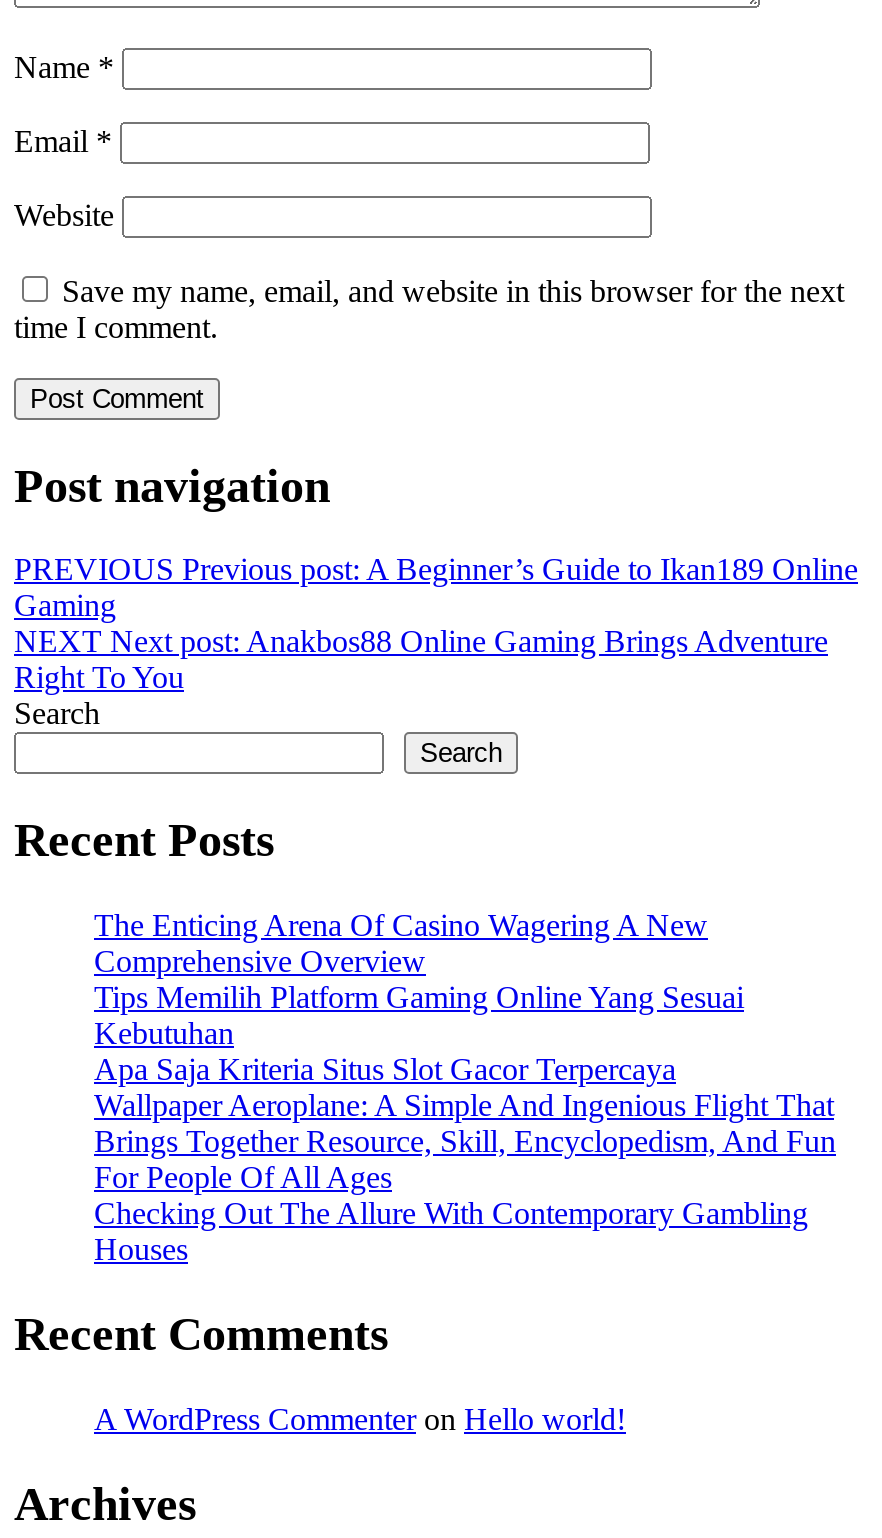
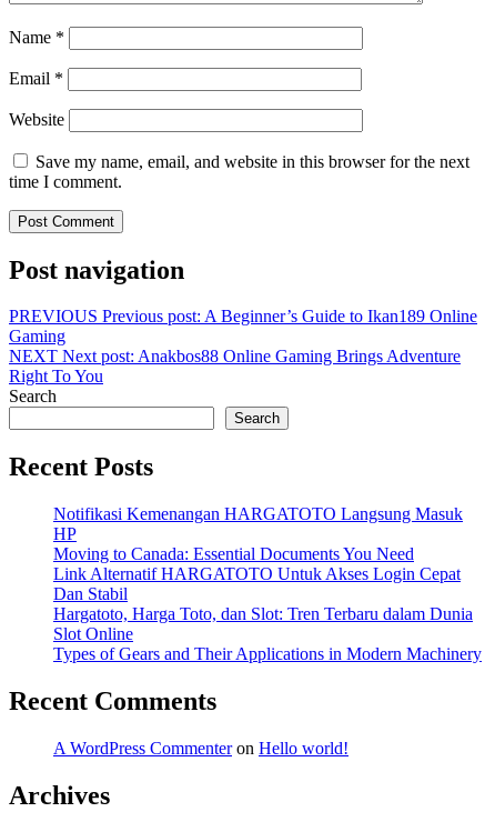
- The Enticing Arena Of Casino Wagering A New
- Comprehensive Overview
- Tips Memilih Platform Gaming Online Yang Sesuai
- Kebutuhan
- Apa Saja Kriteria Situs Slot Gacor Terpercaya
- Wallpaper Aeroplane: A Simple And Ingenious Flight That
- Brings Together Resource, Skill, Encyclopedism, And Fun
- For People Of All Ages
- Checking Out The Allure With Contemporary Gambling
- Houses
+ Notifikasi Kemenangan HARGATOTO Langsung Masuk
+ HP
+ Moving to Canada: Essential Documents You Need
+ Link Alternatif HARGATOTO Untuk Akses Login Cepat
+ Dan Stabil
+ Hargatoto, Harga Toto, dan Slot: Tren Terbaru dalam Dunia
+ Slot Online
+ Types of Gears and Their Applications in Modern Machinery
